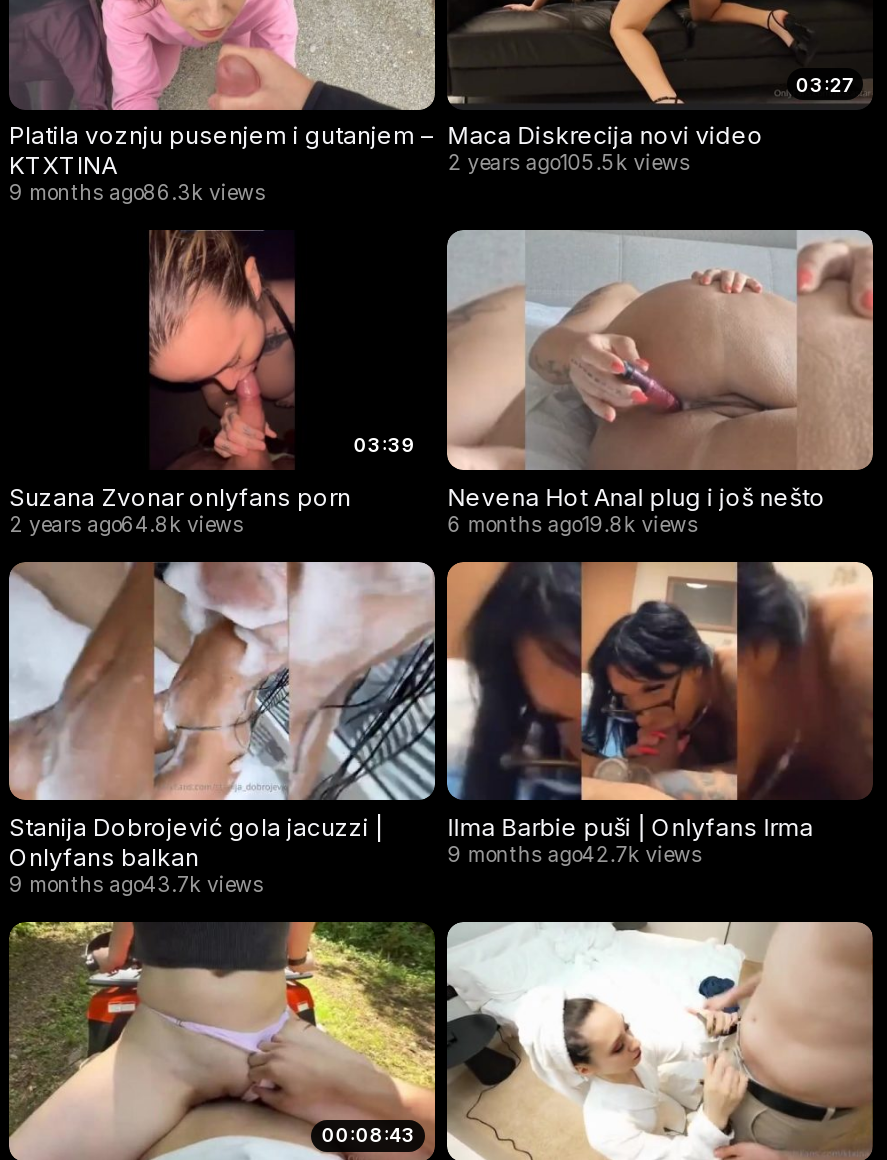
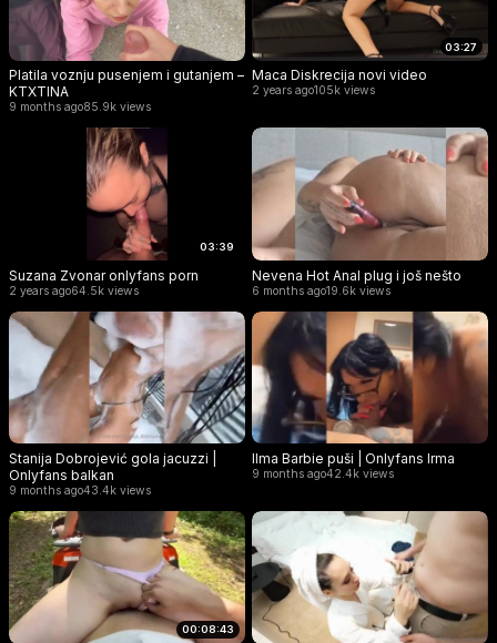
- 2 years ago105.5k views
+ 2 years ago105k views

- 9 months ago86.3k views
+ 9 months ago85.9k views

- 2 years ago64.8k views
+ 2 years ago64.5k views

- 6 months ago19.8k views
+ 6 months ago19.6k views

- 9 months ago42.7k views
+ 9 months ago42.4k views

- 9 months ago43.7k views
+ 9 months ago43.4k views
